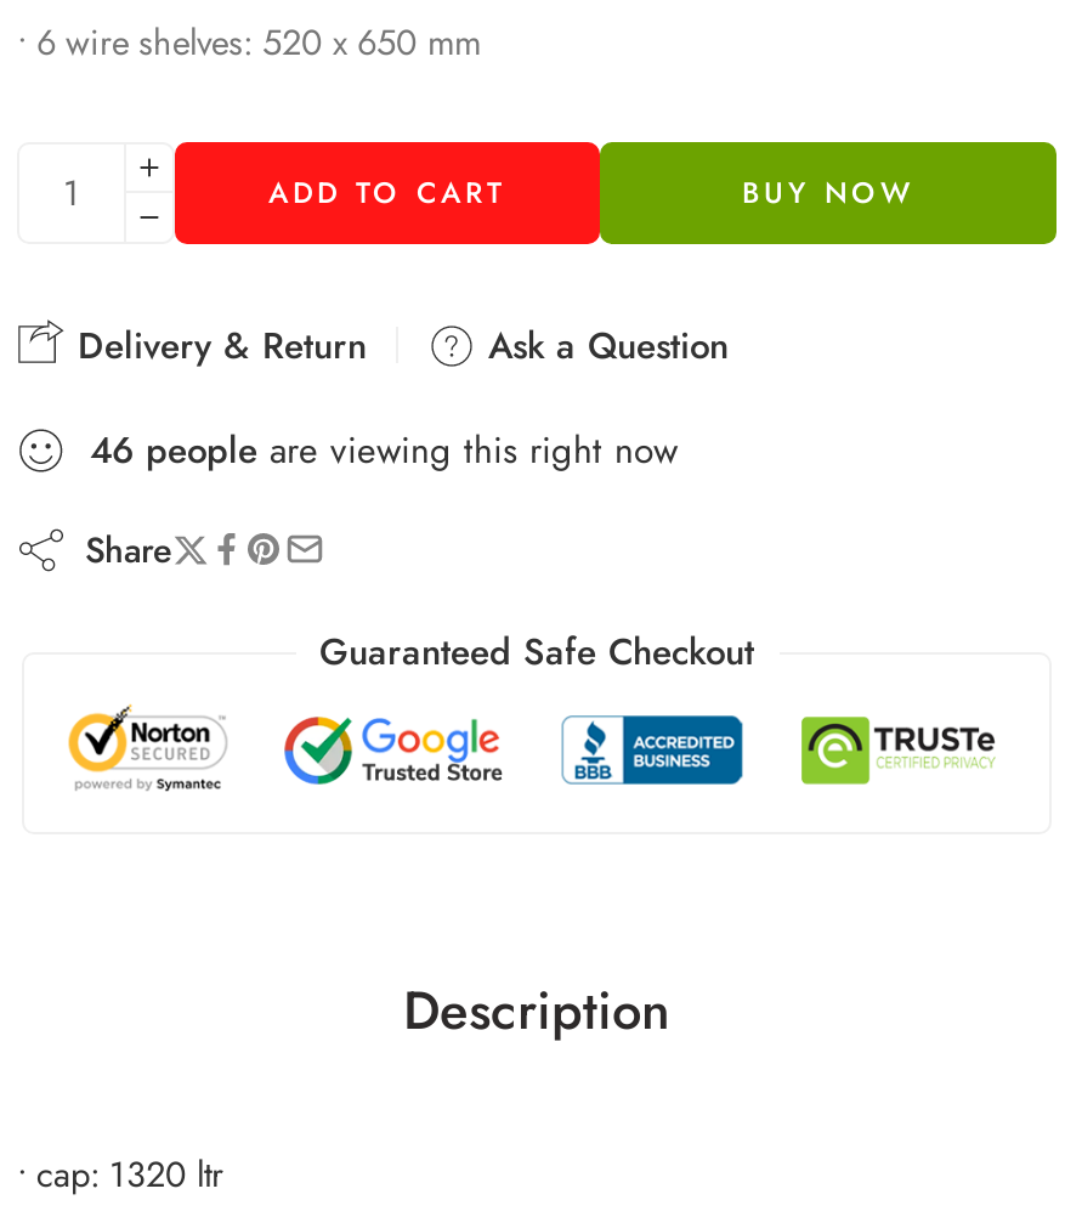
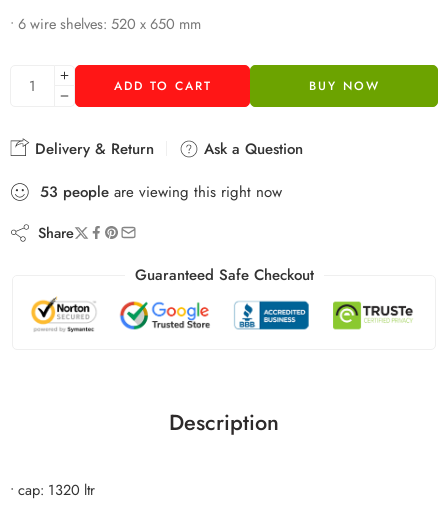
- 46 people are viewing this right now
+ 53 people are viewing this right now
